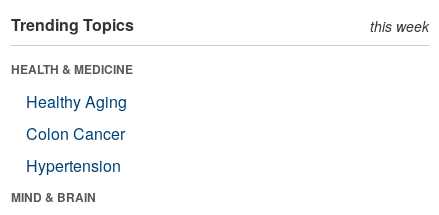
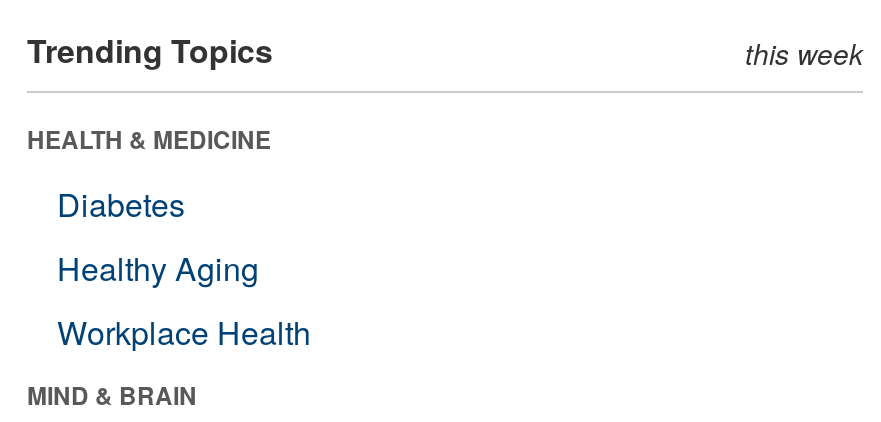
+ Diabetes

moved down: Healthy Aging

- Colon Cancer
- Hypertension
+ Workplace Health
